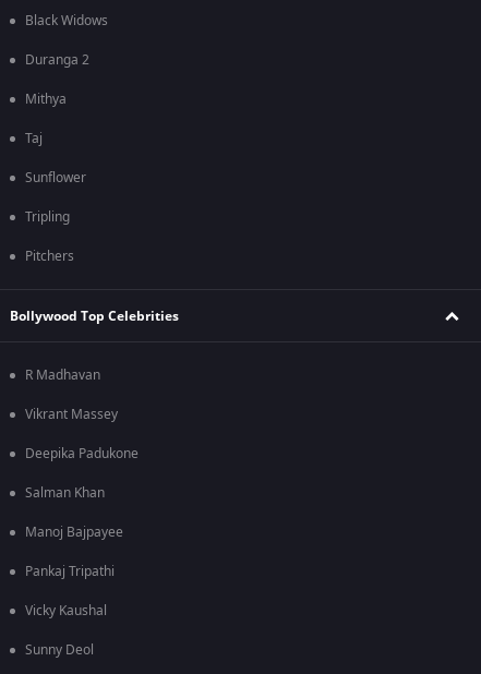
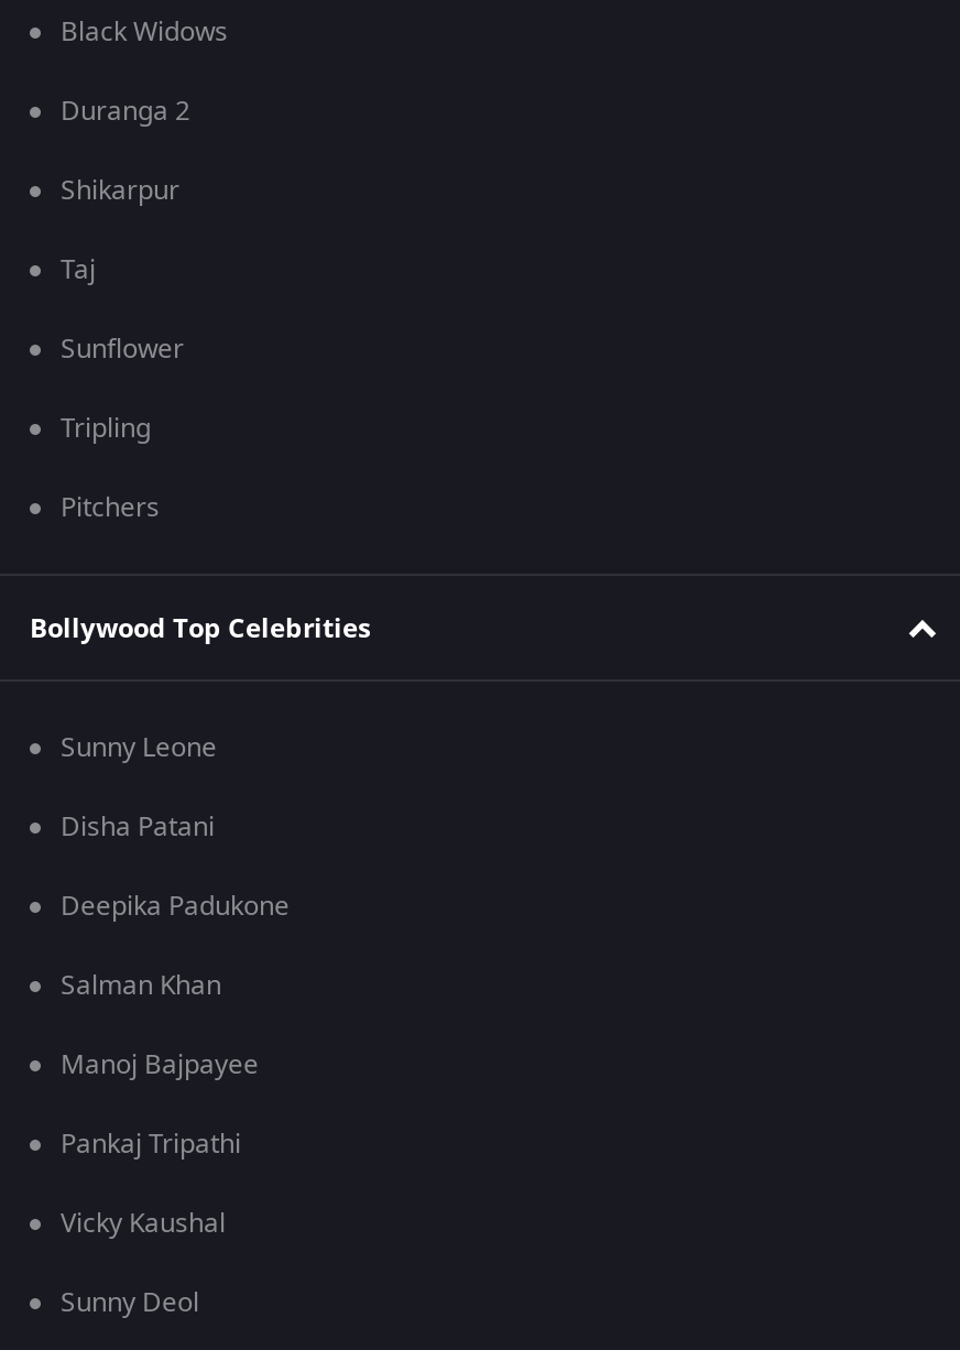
- Mithya
+ Shikarpur

- R Madhavan
+ Sunny Leone

- Vikrant Massey
+ Disha Patani
